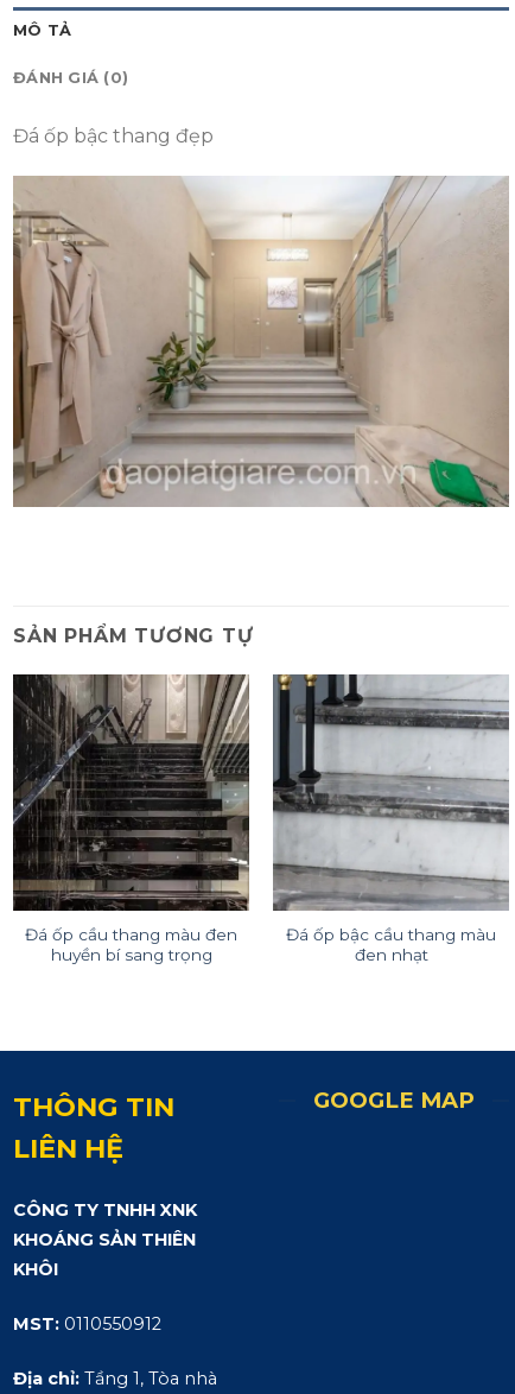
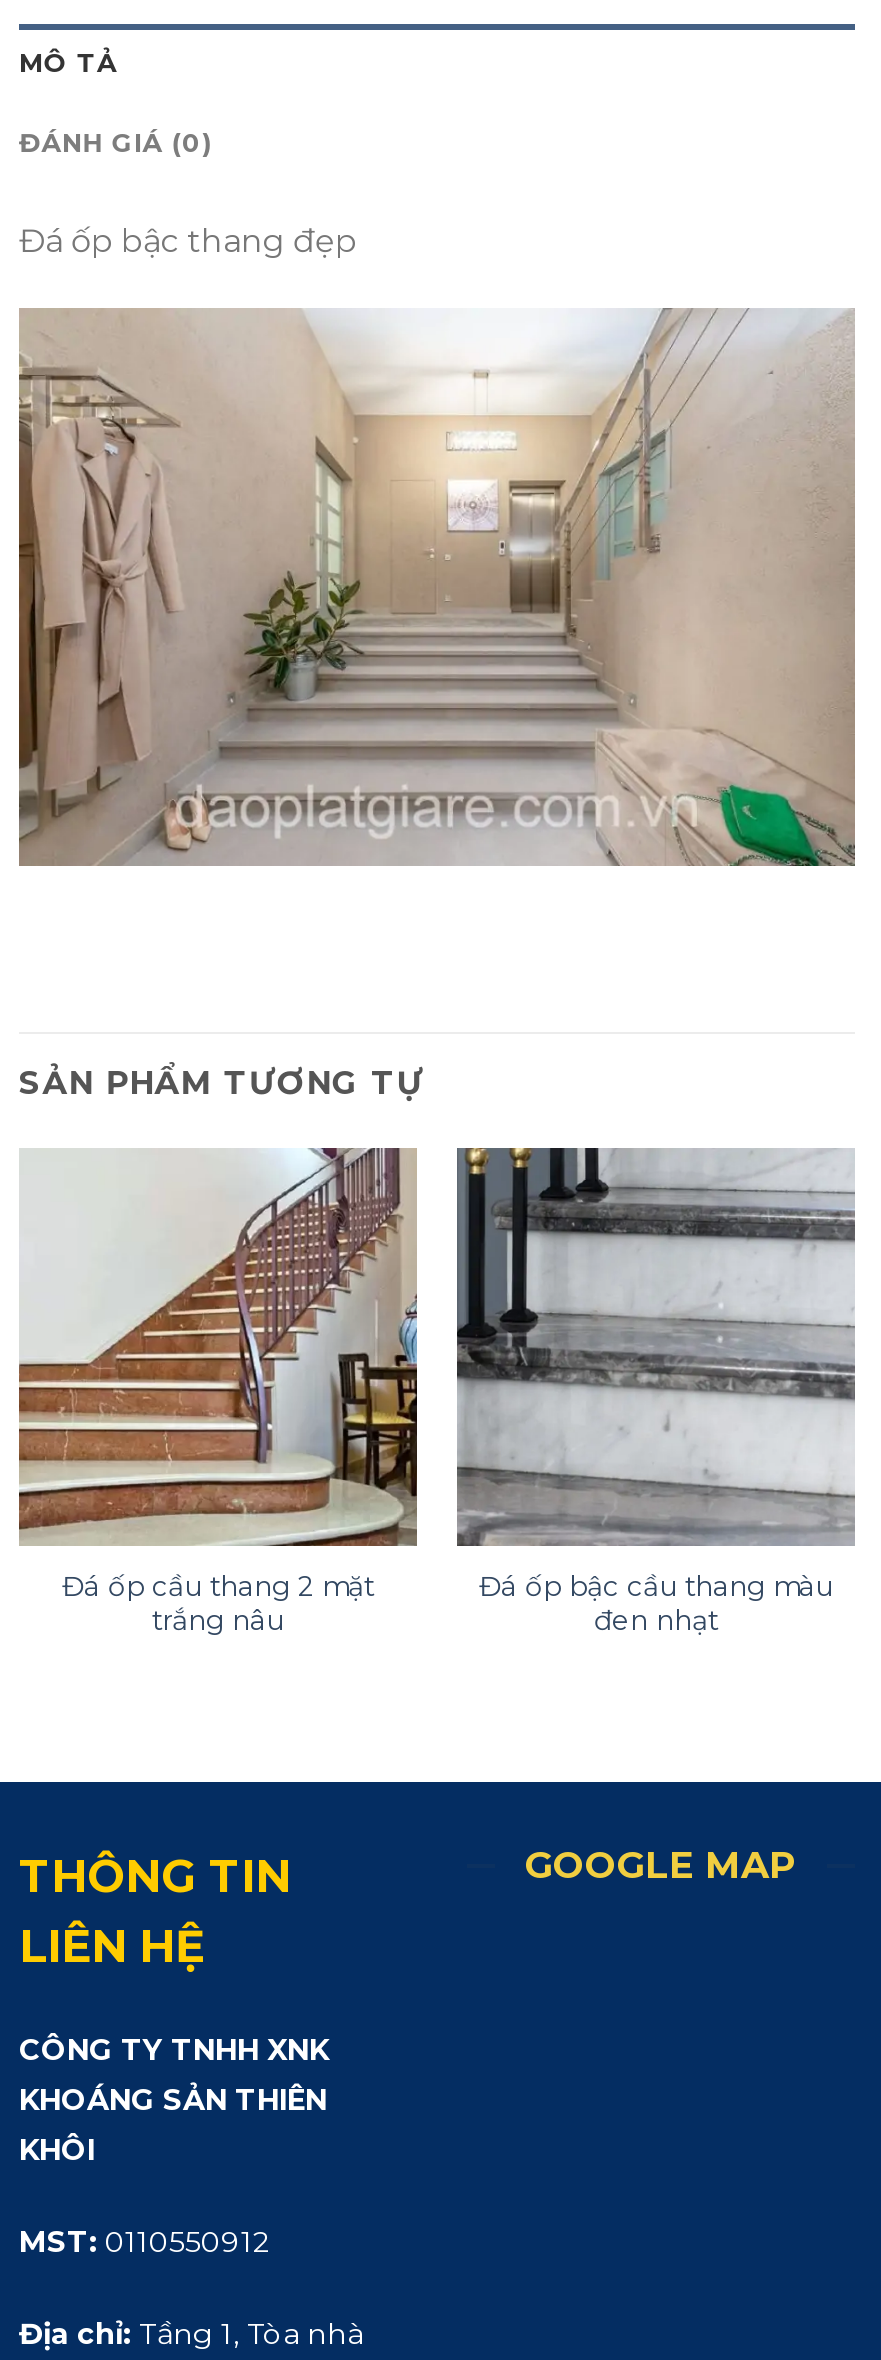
- [image]
- Đá ốp cầu thang màu đen
- huyền bí sang trọng
+ [image]
+ Đá ốp cầu thang 2 mặt
+ trắng nâu
